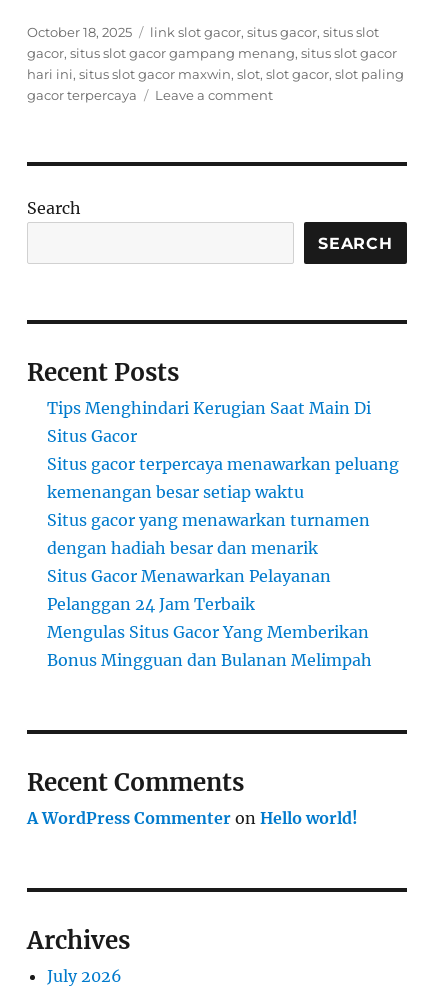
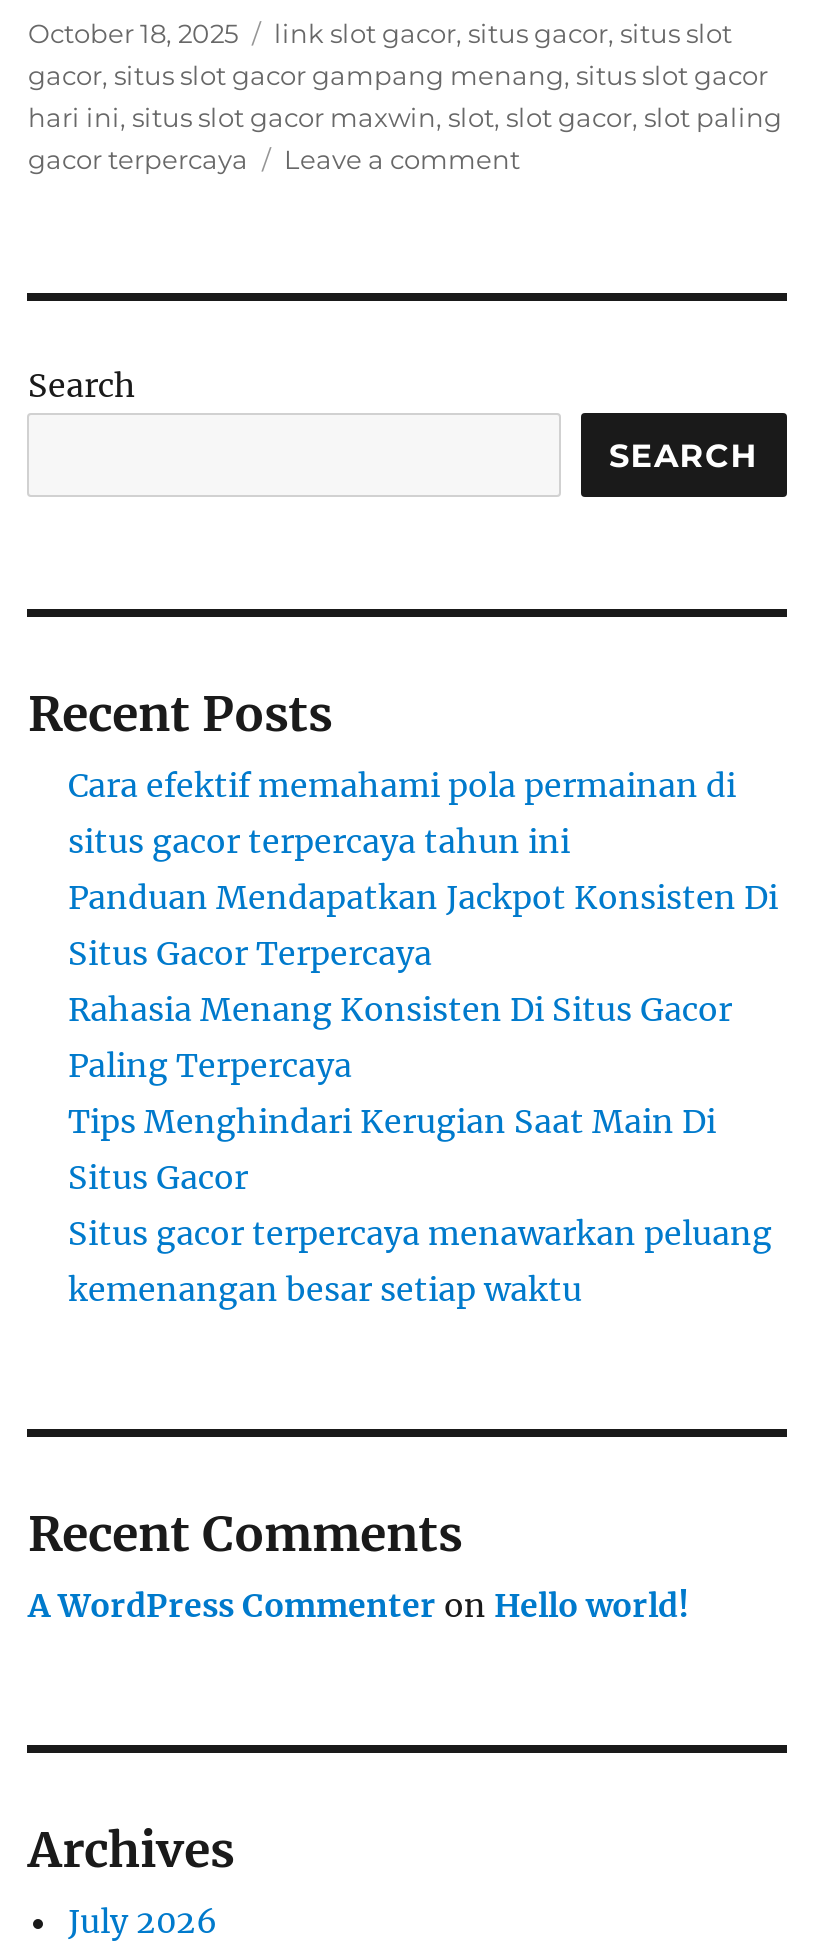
+ Cara efektif memahami pola permainan di
+ situs gacor terpercaya tahun ini
+ Panduan Mendapatkan Jackpot Konsisten Di
+ Situs Gacor Terpercaya
+ Rahasia Menang Konsisten Di Situs Gacor
+ Paling Terpercaya

moved down: Tips Menghindari Kerugian Saat Main Di | Situs Gacor | Situs gacor terpercaya menawarkan peluang | kemenangan besar setiap waktu

- Situs gacor yang menawarkan turnamen
- dengan hadiah besar dan menarik
- Situs Gacor Menawarkan Pelayanan
- Pelanggan 24 Jam Terbaik
- Mengulas Situs Gacor Yang Memberikan
- Bonus Mingguan dan Bulanan Melimpah
